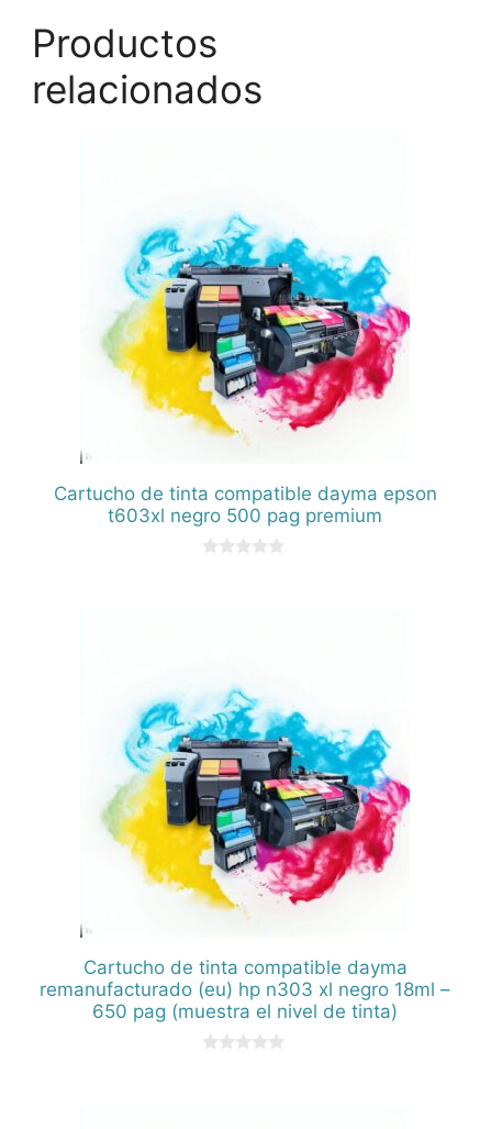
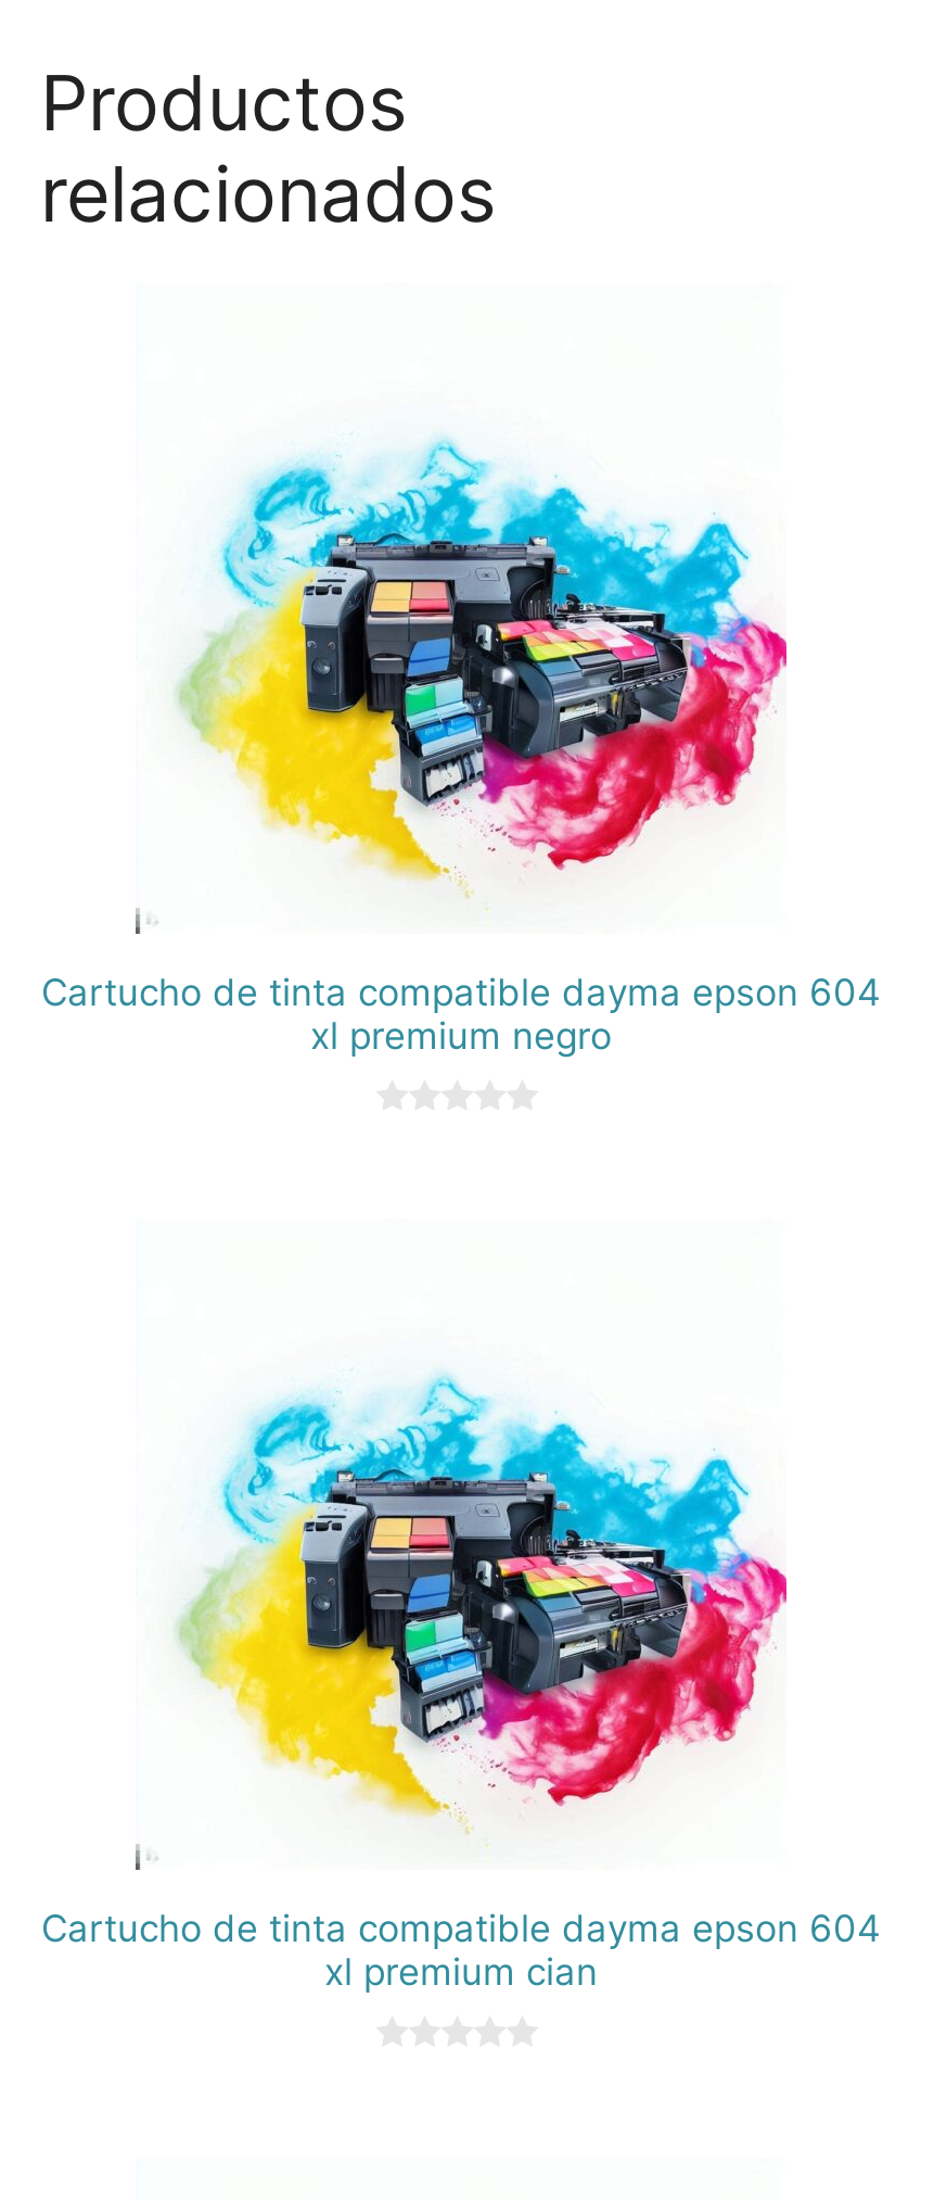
- Cartucho de tinta compatible dayma epson
- t603xl negro 500 pag premium
+ Cartucho de tinta compatible dayma epson 604
+ xl premium negro

- Cartucho de tinta compatible dayma
- remanufacturado (eu) hp n303 xl negro 18ml –
- 650 pag (muestra el nivel de tinta)
+ Cartucho de tinta compatible dayma epson 604
+ xl premium cian
